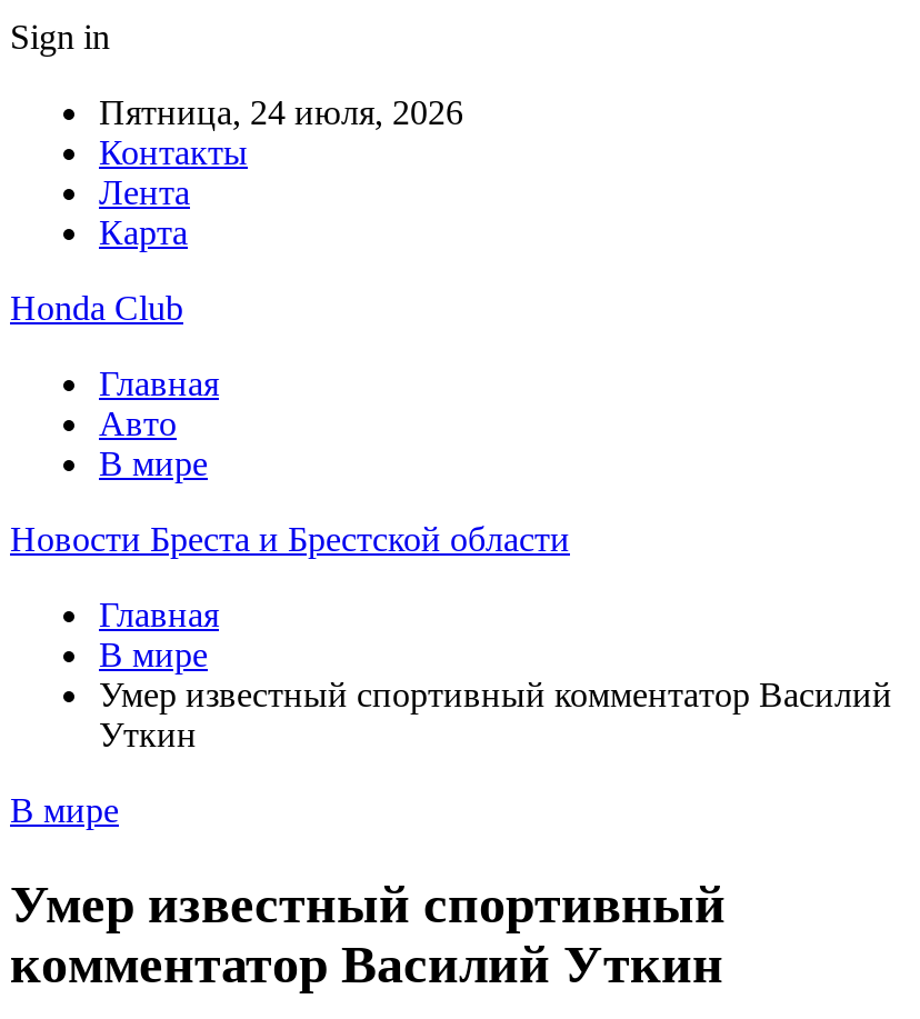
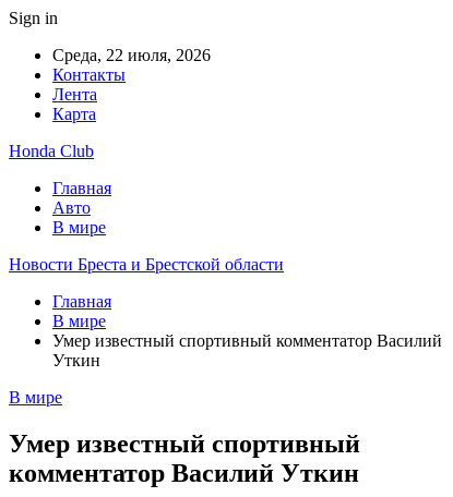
- Пятница, 24 июля, 2026
+ Среда, 22 июля, 2026
